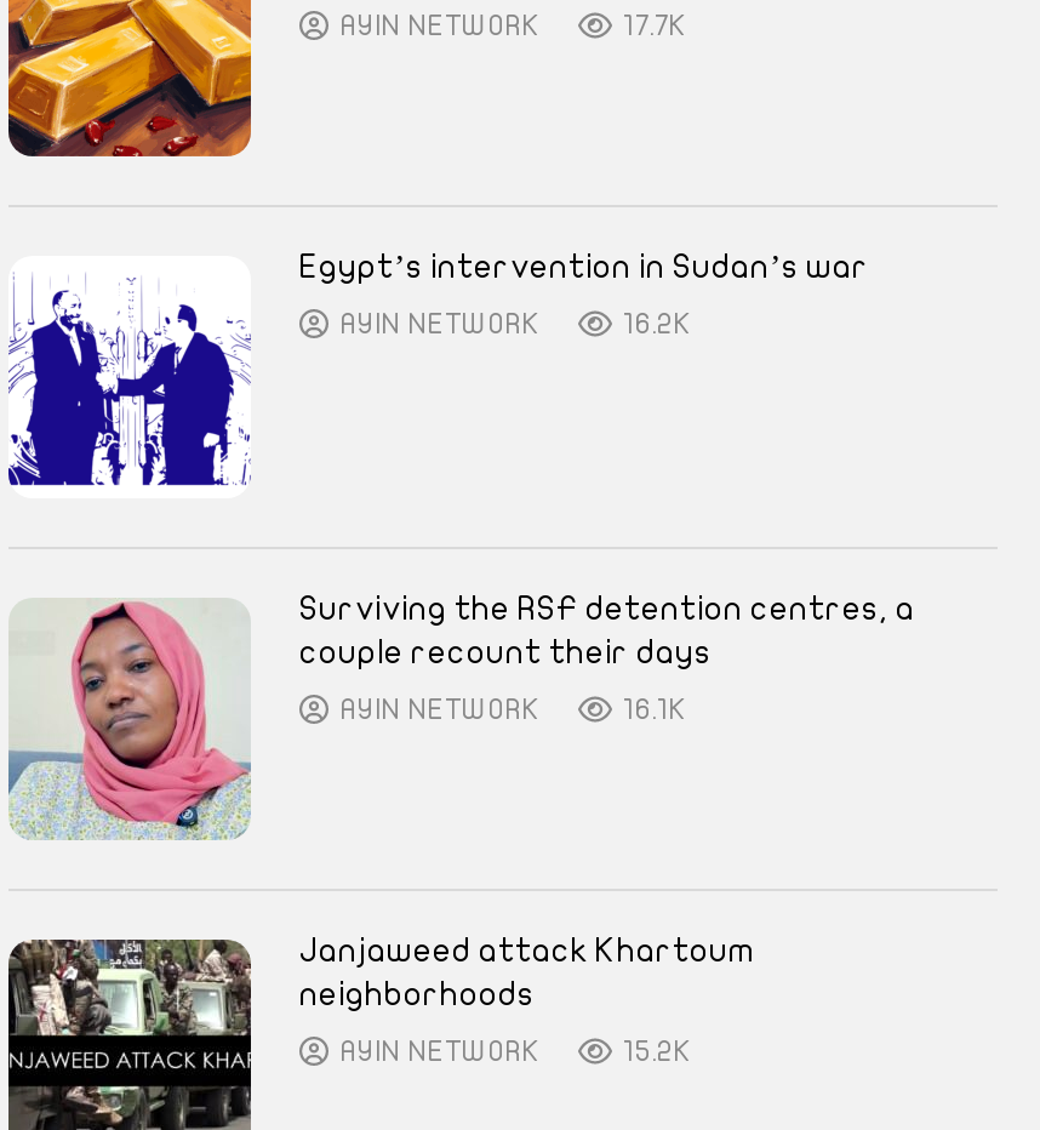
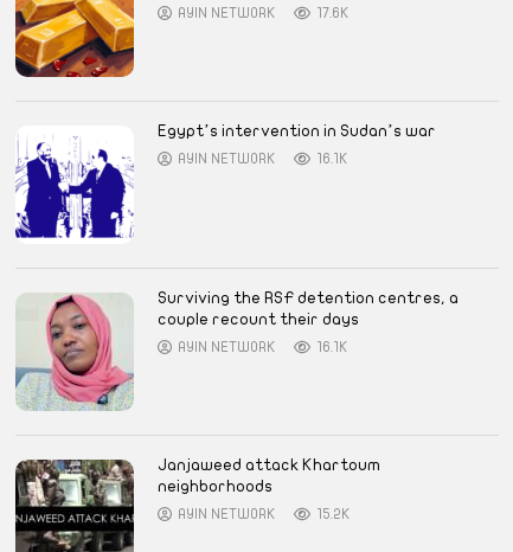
- 17.7K
+ 17.6K

- 16.2K
+ 16.1K
